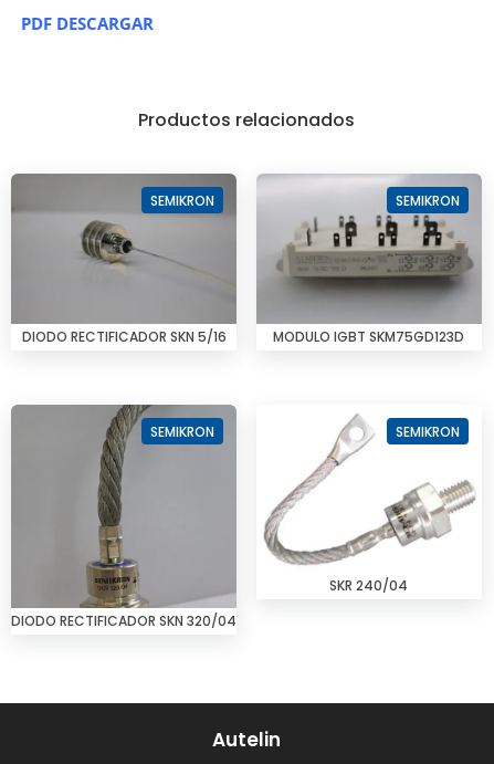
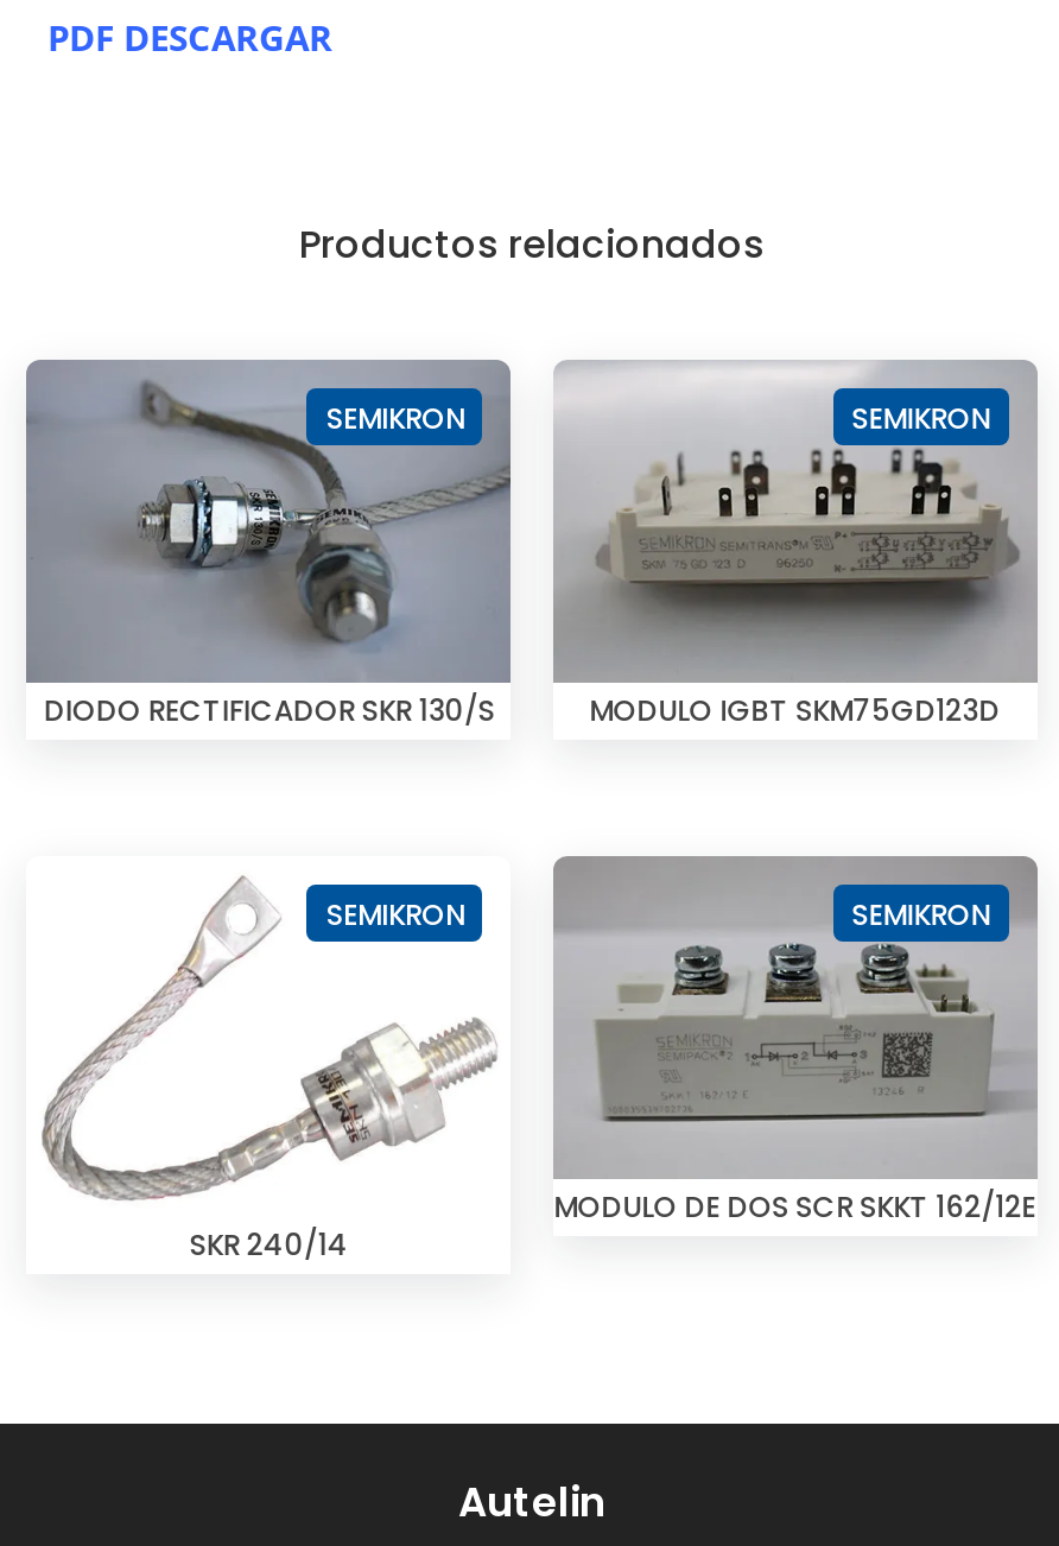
- [image]
- DIODO RECTIFICADOR SKN 5/16
+ [image]
+ DIODO RECTIFICADOR SKR 130/S

- [image]
- DIODO RECTIFICADOR SKN 320/04
+ [image]
+ SKR 240/14

- [image]
- SKR 240/04
+ [image]
+ MODULO DE DOS SCR SKKT 162/12E
